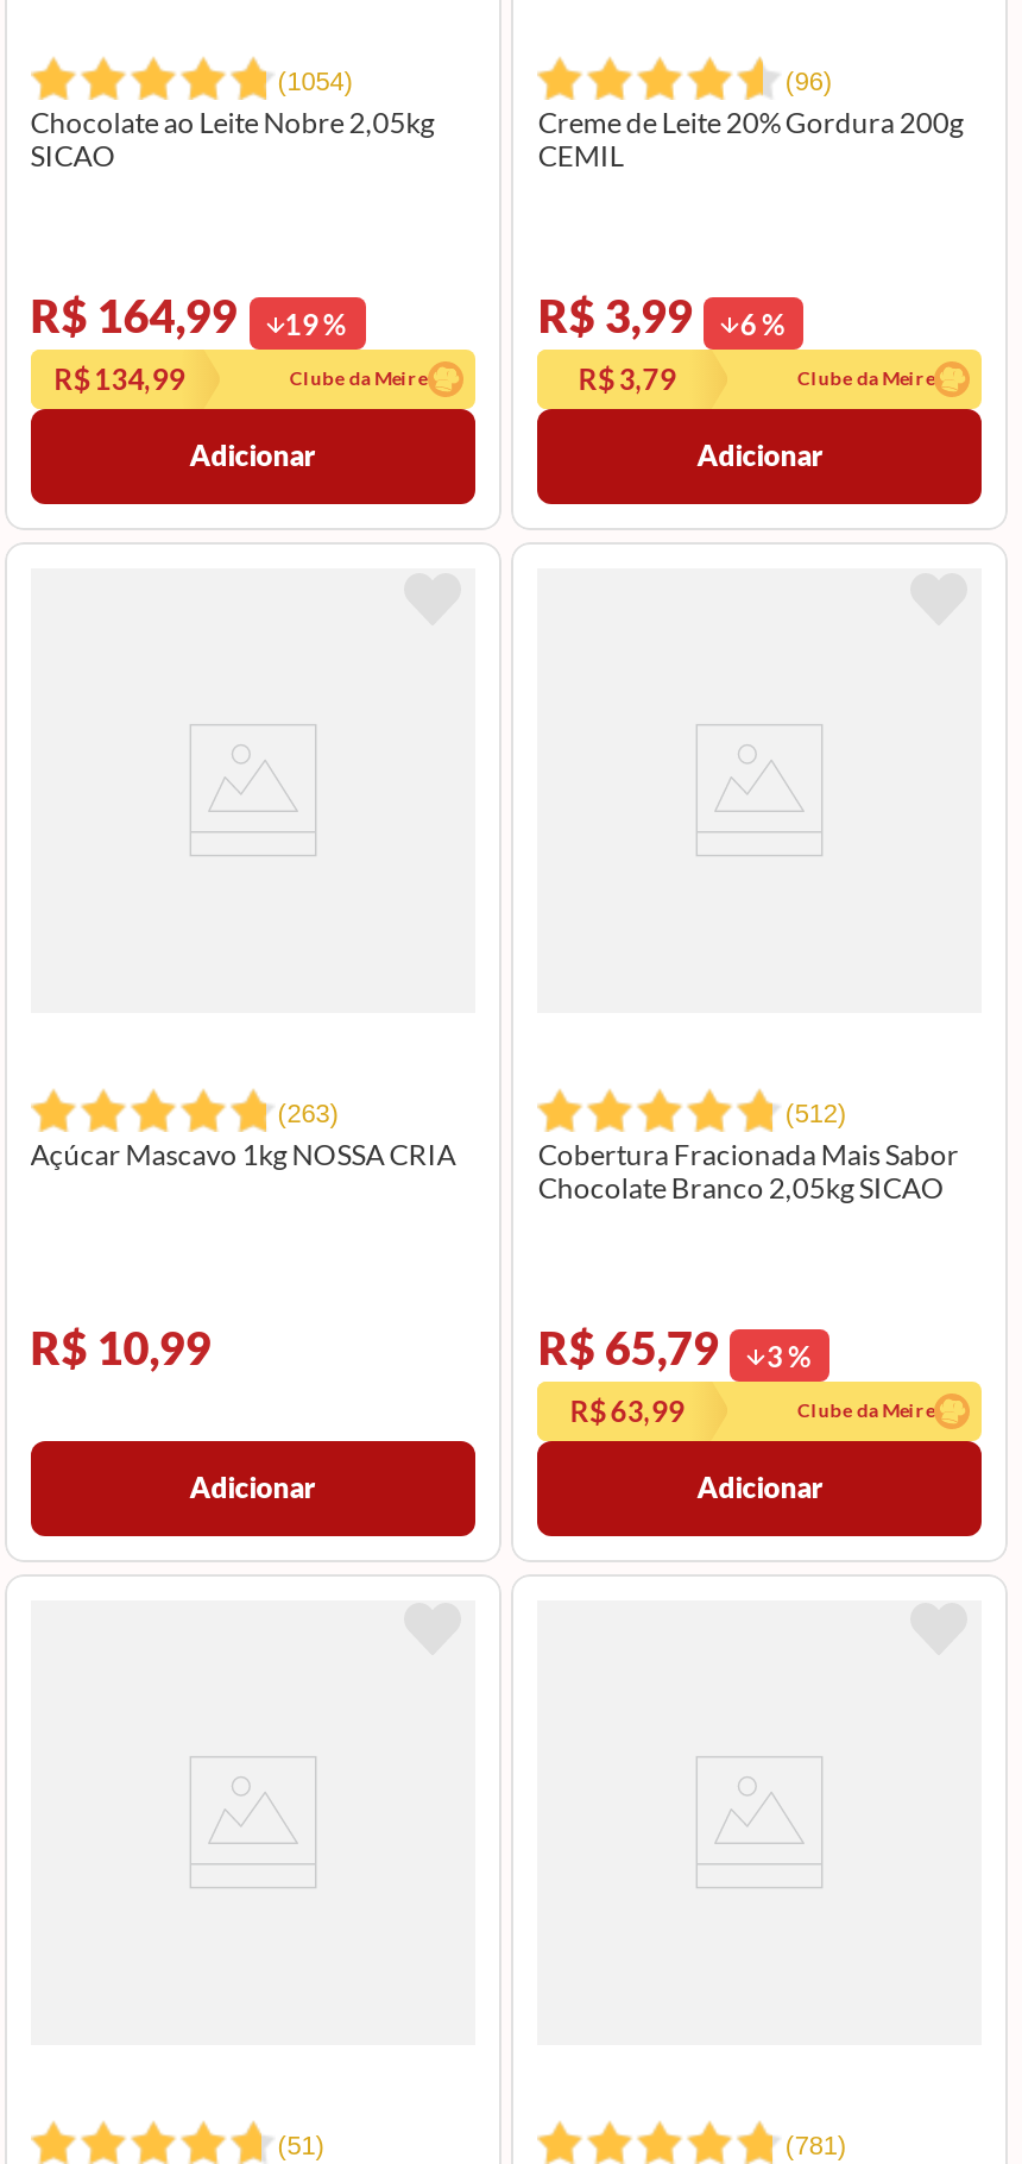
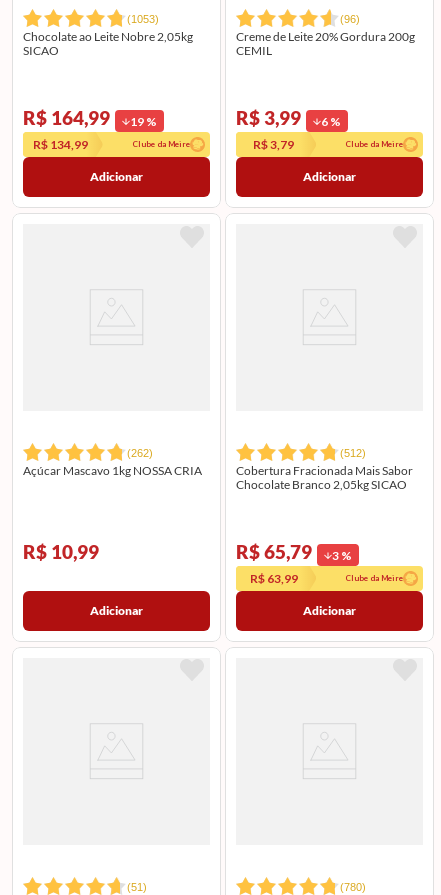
- (1054)
+ (1053)

- (263)
+ (262)

- (781)
+ (780)
